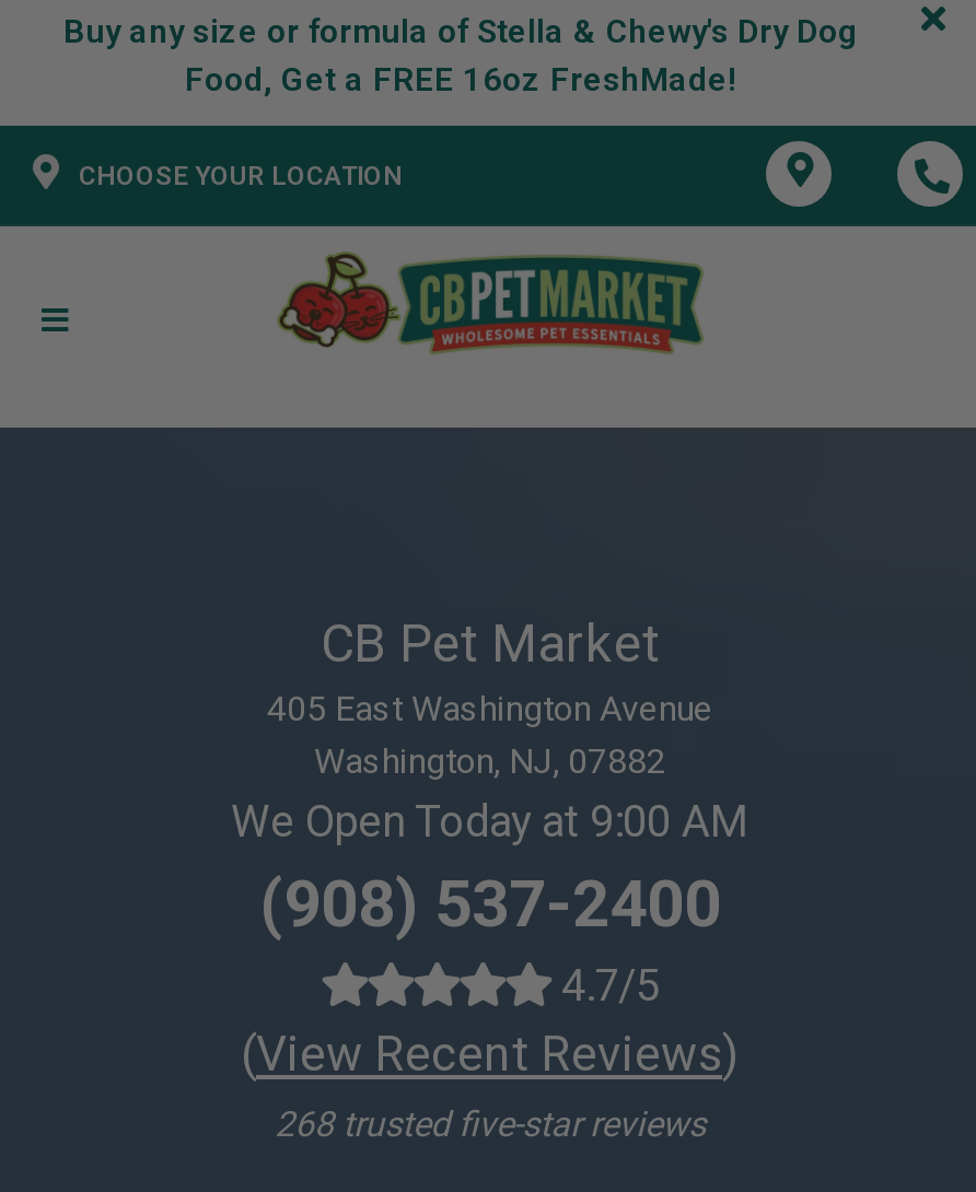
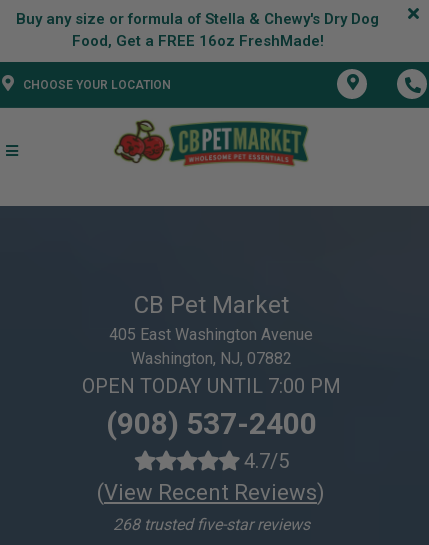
- We Open Today at 9:00 AM
+ OPEN TODAY UNTIL 7:00 PM
